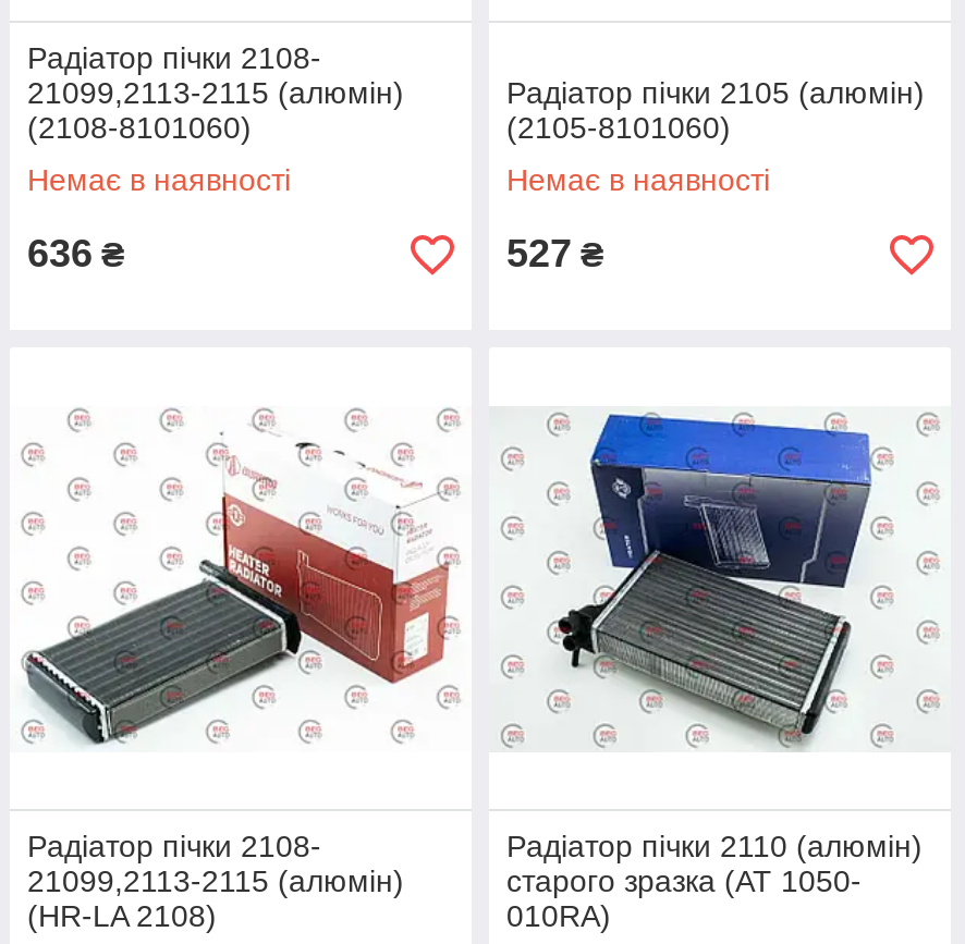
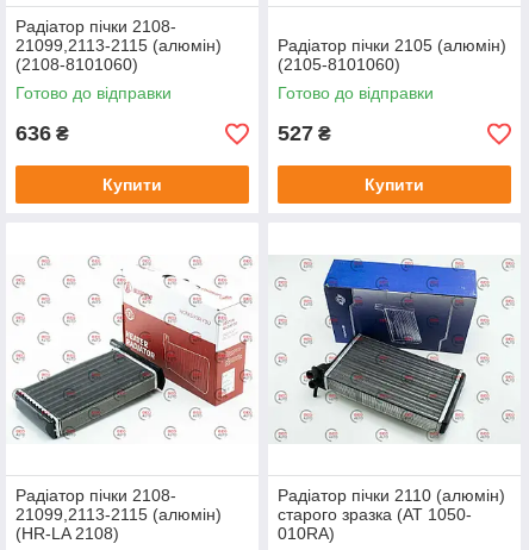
- Немає в наявності
+ Готово до відправки

- Немає в наявності
+ Готово до відправки

+ Купити

+ Купити
